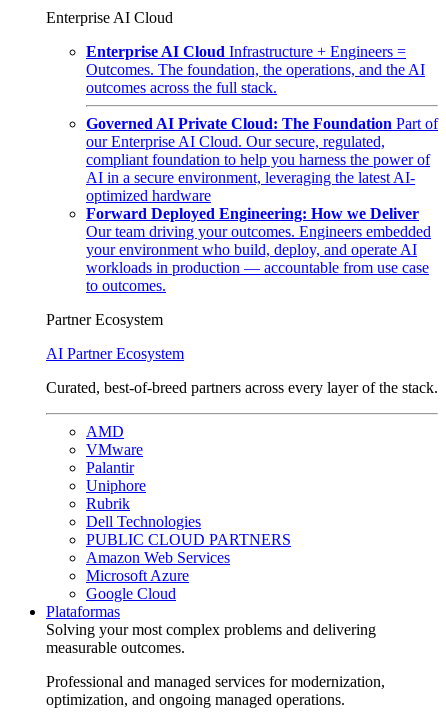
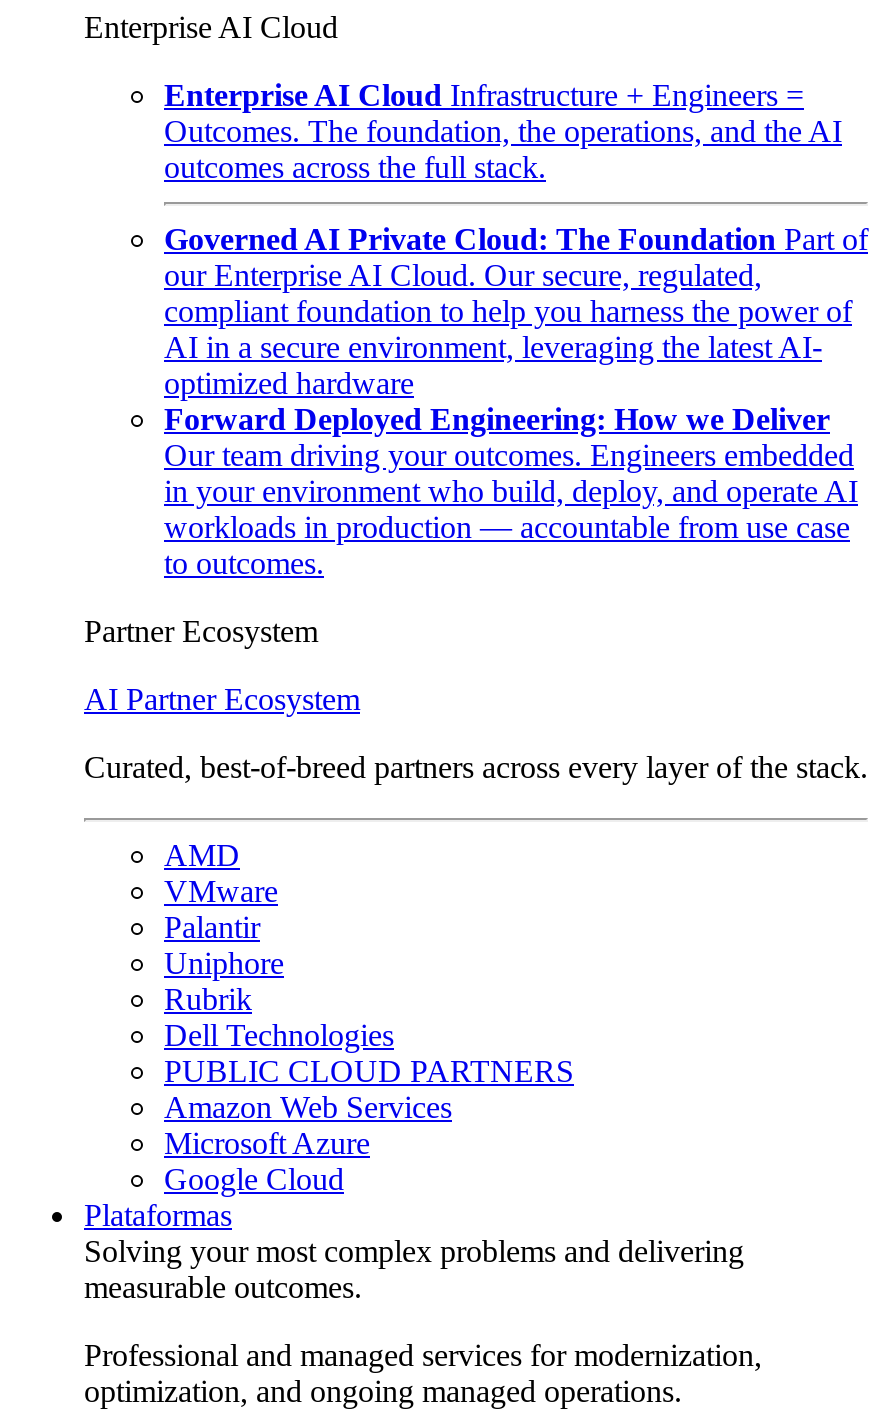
- your environment who build, deploy, and operate AI
+ in your environment who build, deploy, and operate AI
